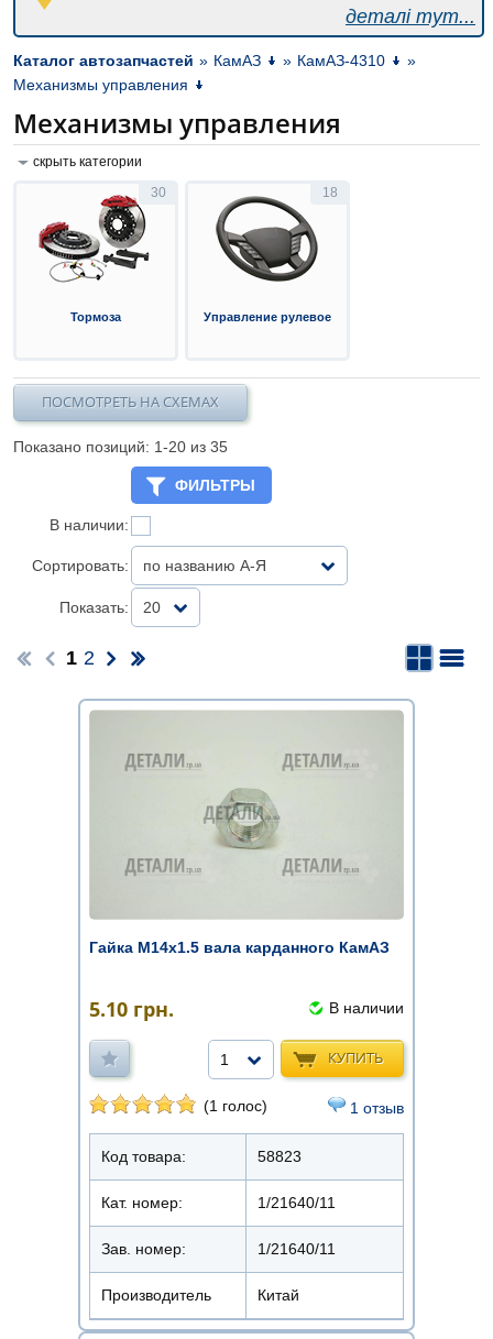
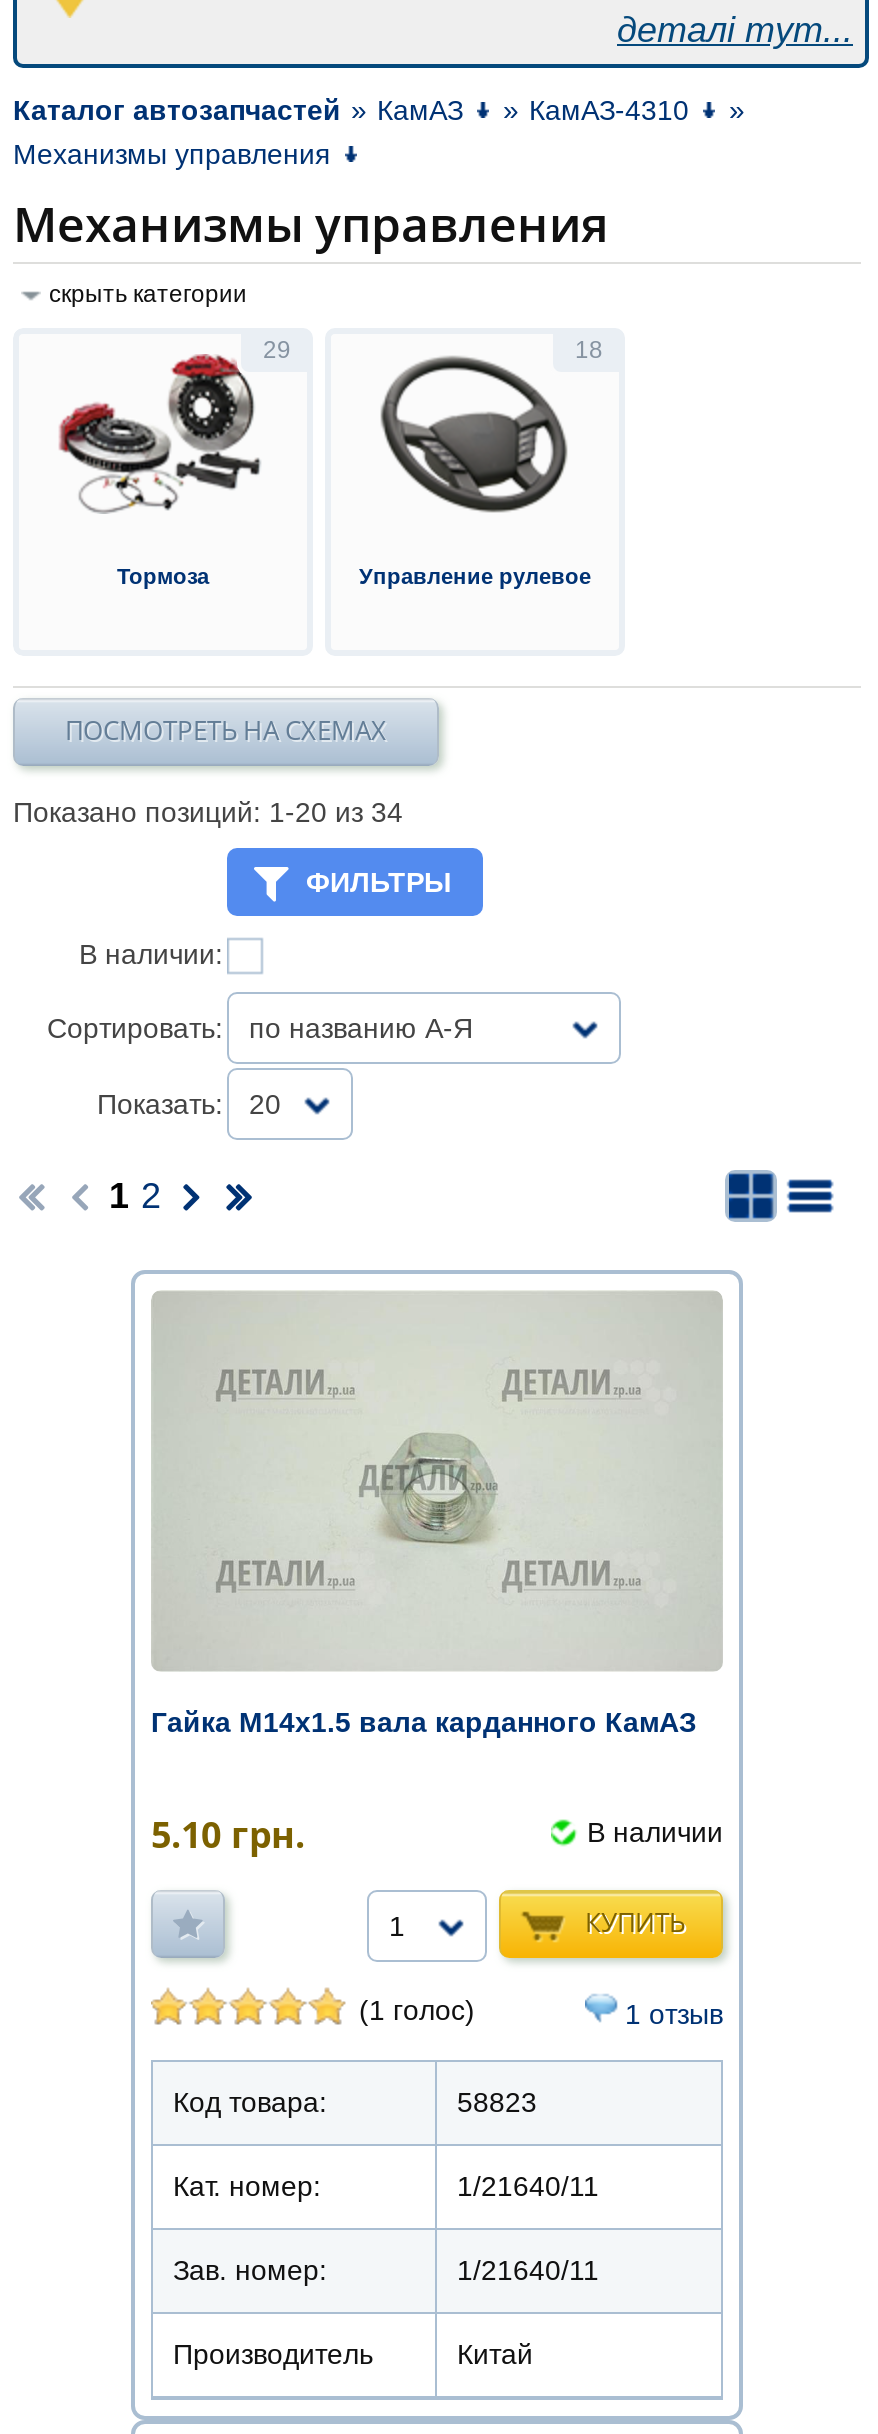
- 30
+ 29

- Показано позиций: 1-20 из 35
+ Показано позиций: 1-20 из 34
